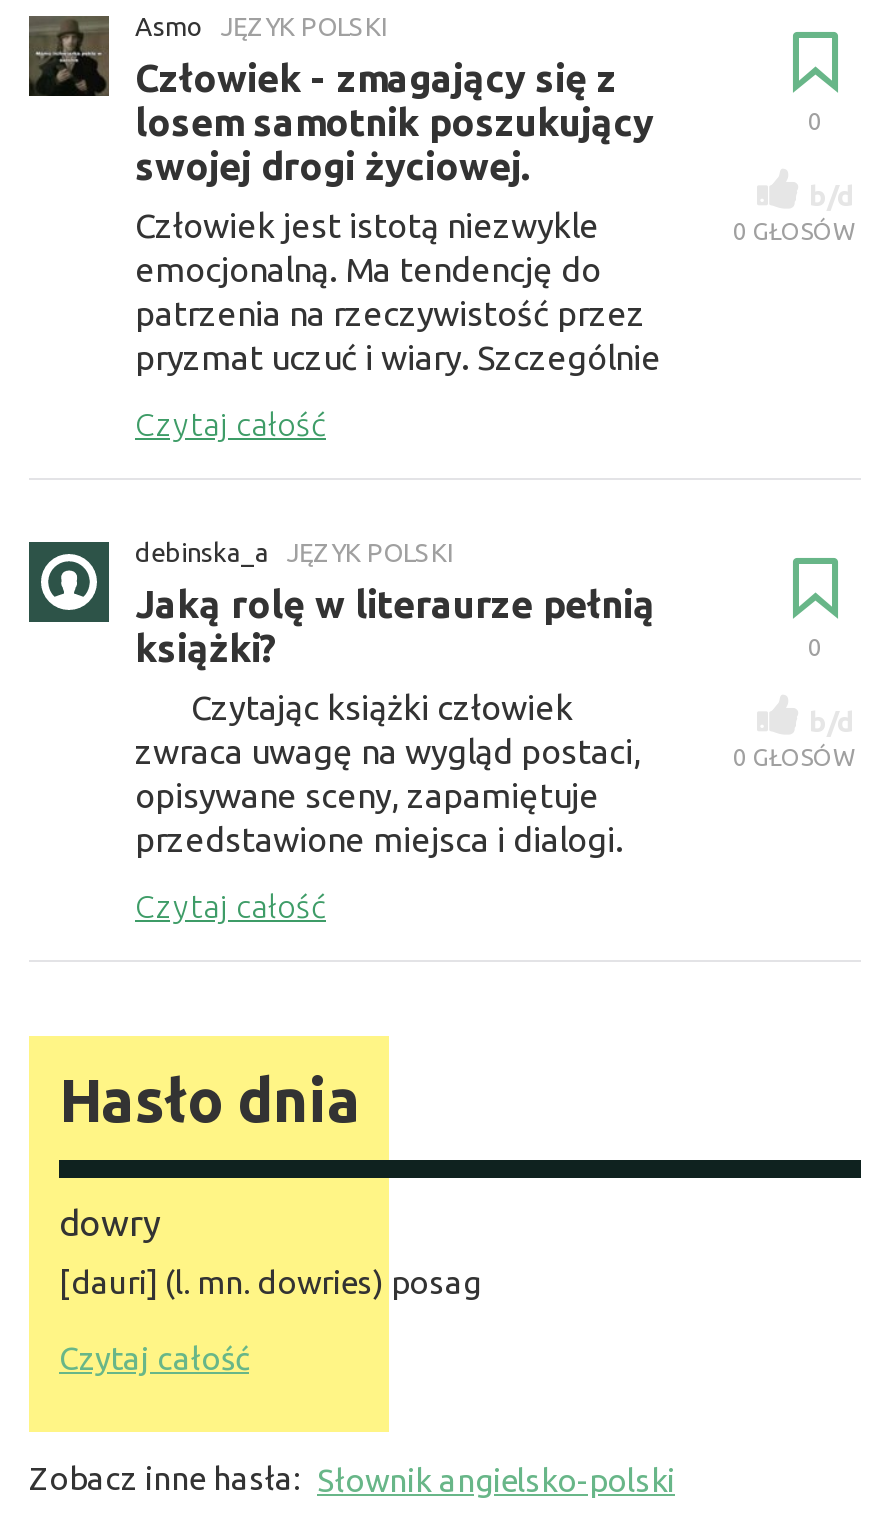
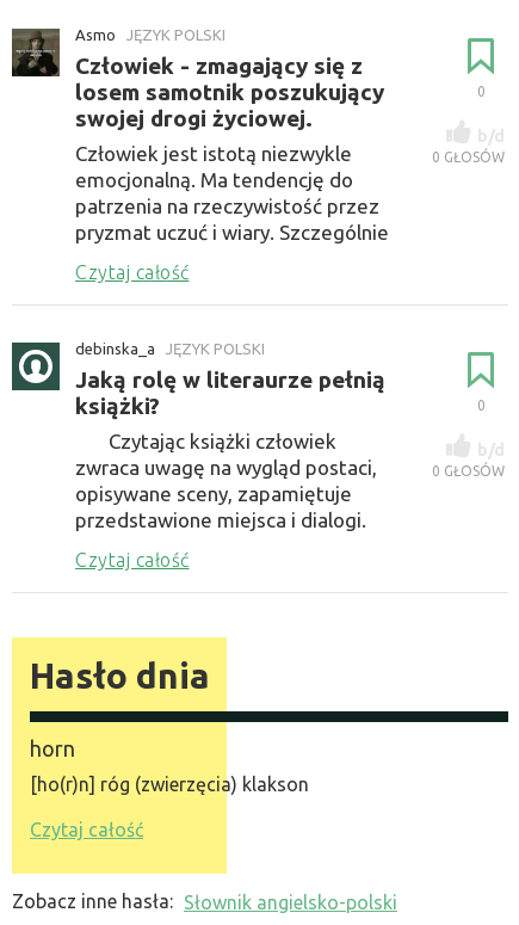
- dowry
+ horn

- [dauri] (l. mn. dowries) posag
+ [ho(r)n] róg (zwierzęcia) klakson
